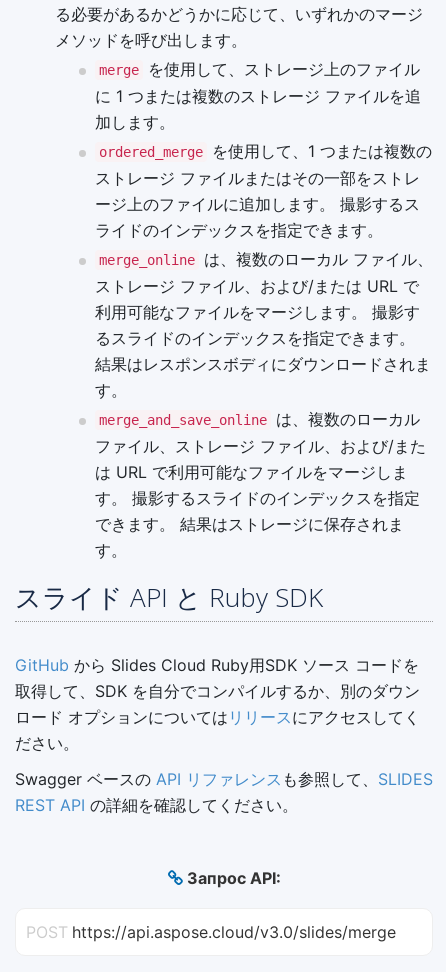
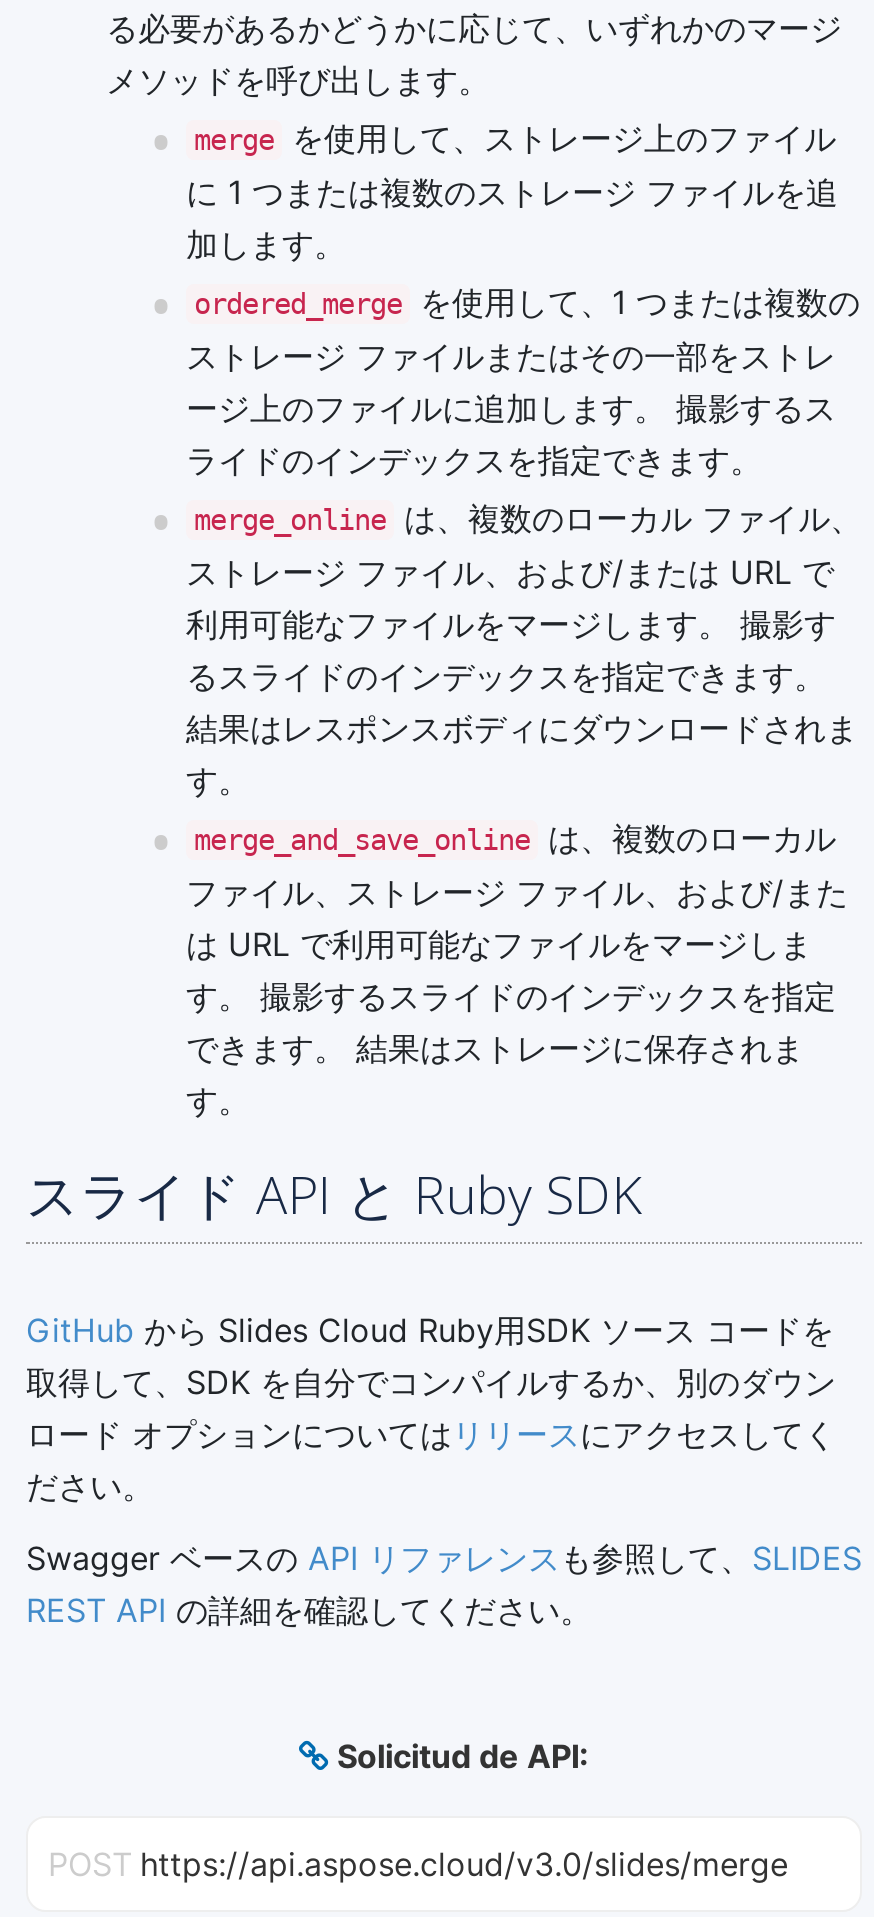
- Запрос API:
+ Solicitud de API:
